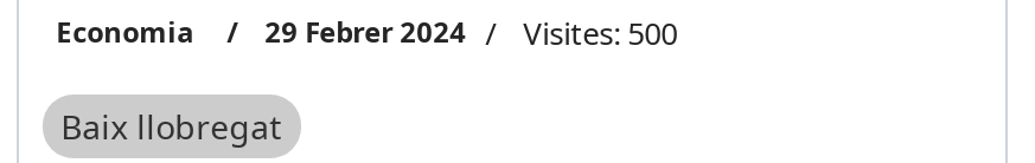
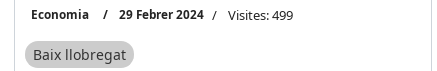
- Economia 29 Febrer 2024 Visites: 500
+ Economia 29 Febrer 2024 Visites: 499
